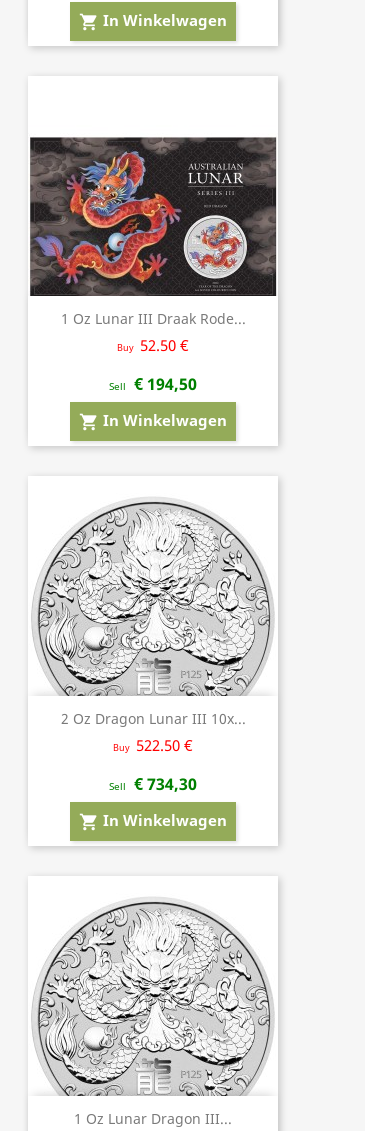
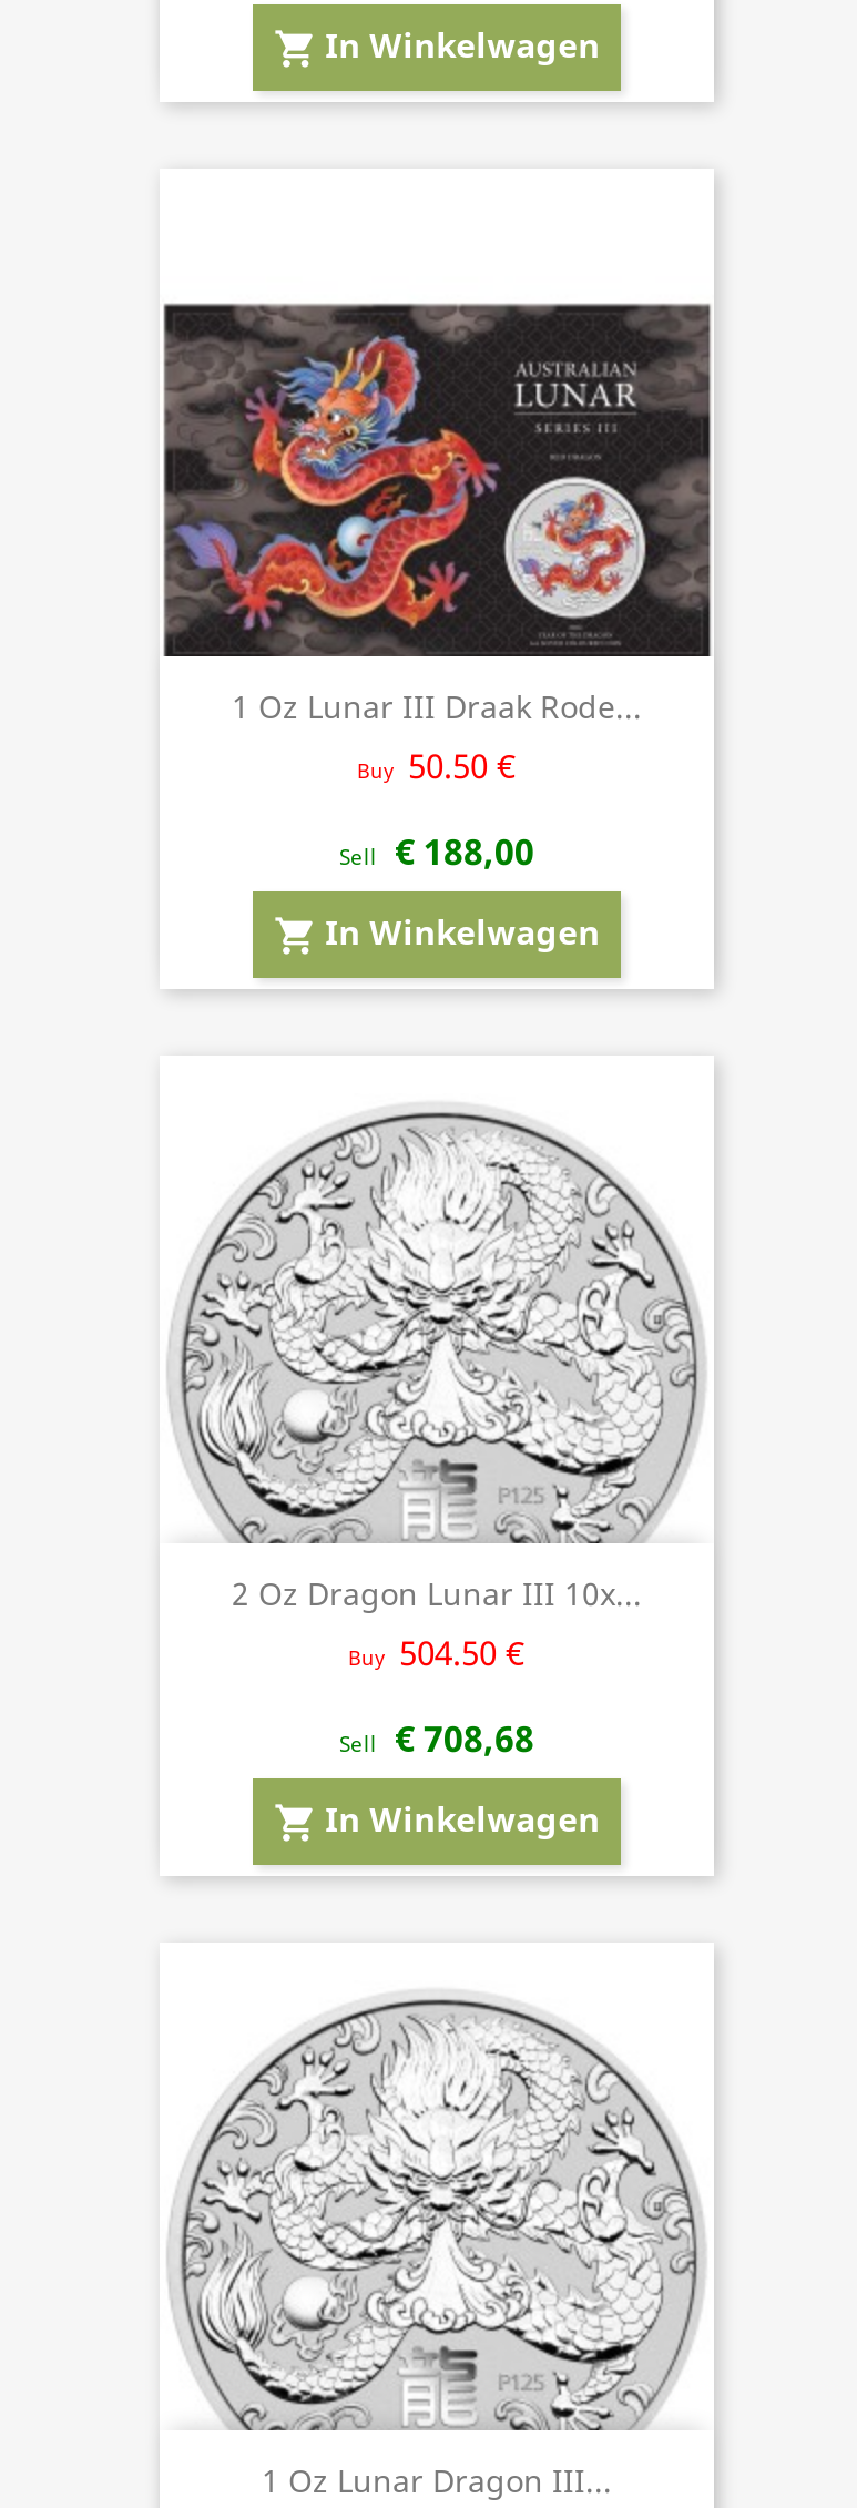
- Buy 52.50 €
+ Buy 50.50 €

- Sell € 194,50
+ Sell € 188,00

- Buy 522.50 €
+ Buy 504.50 €

- Sell € 734,30
+ Sell € 708,68
